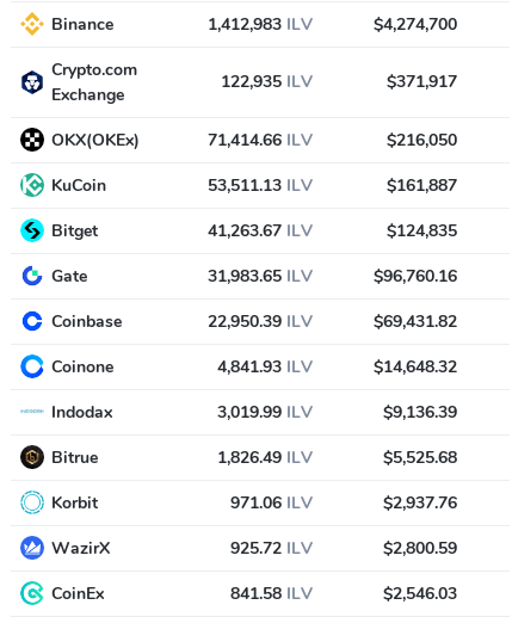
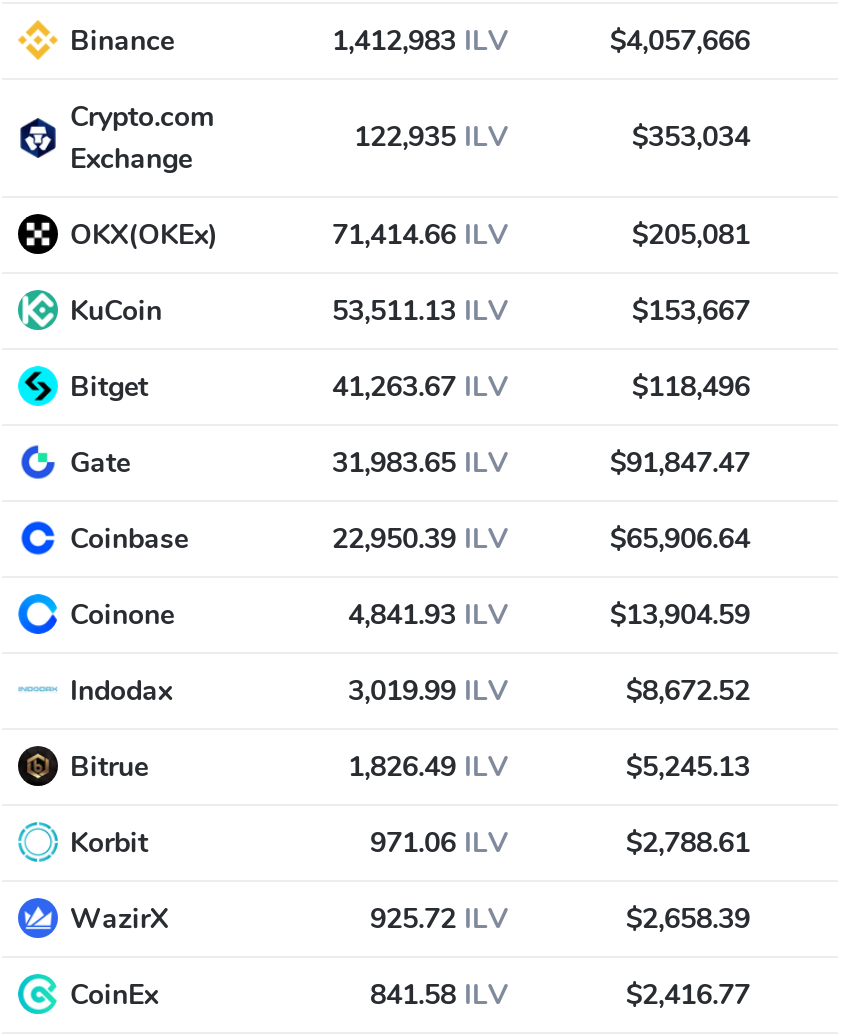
- $4,274,700
+ $4,057,666

- $371,917
+ $353,034

- $216,050
+ $205,081

- $161,887
+ $153,667

- $124,835
+ $118,496

- $96,760.16
+ $91,847.47

- $69,431.82
+ $65,906.64

- $14,648.32
+ $13,904.59

- $9,136.39
+ $8,672.52

- $5,525.68
+ $5,245.13

- $2,937.76
+ $2,788.61

- $2,800.59
+ $2,658.39

- $2,546.03
+ $2,416.77
